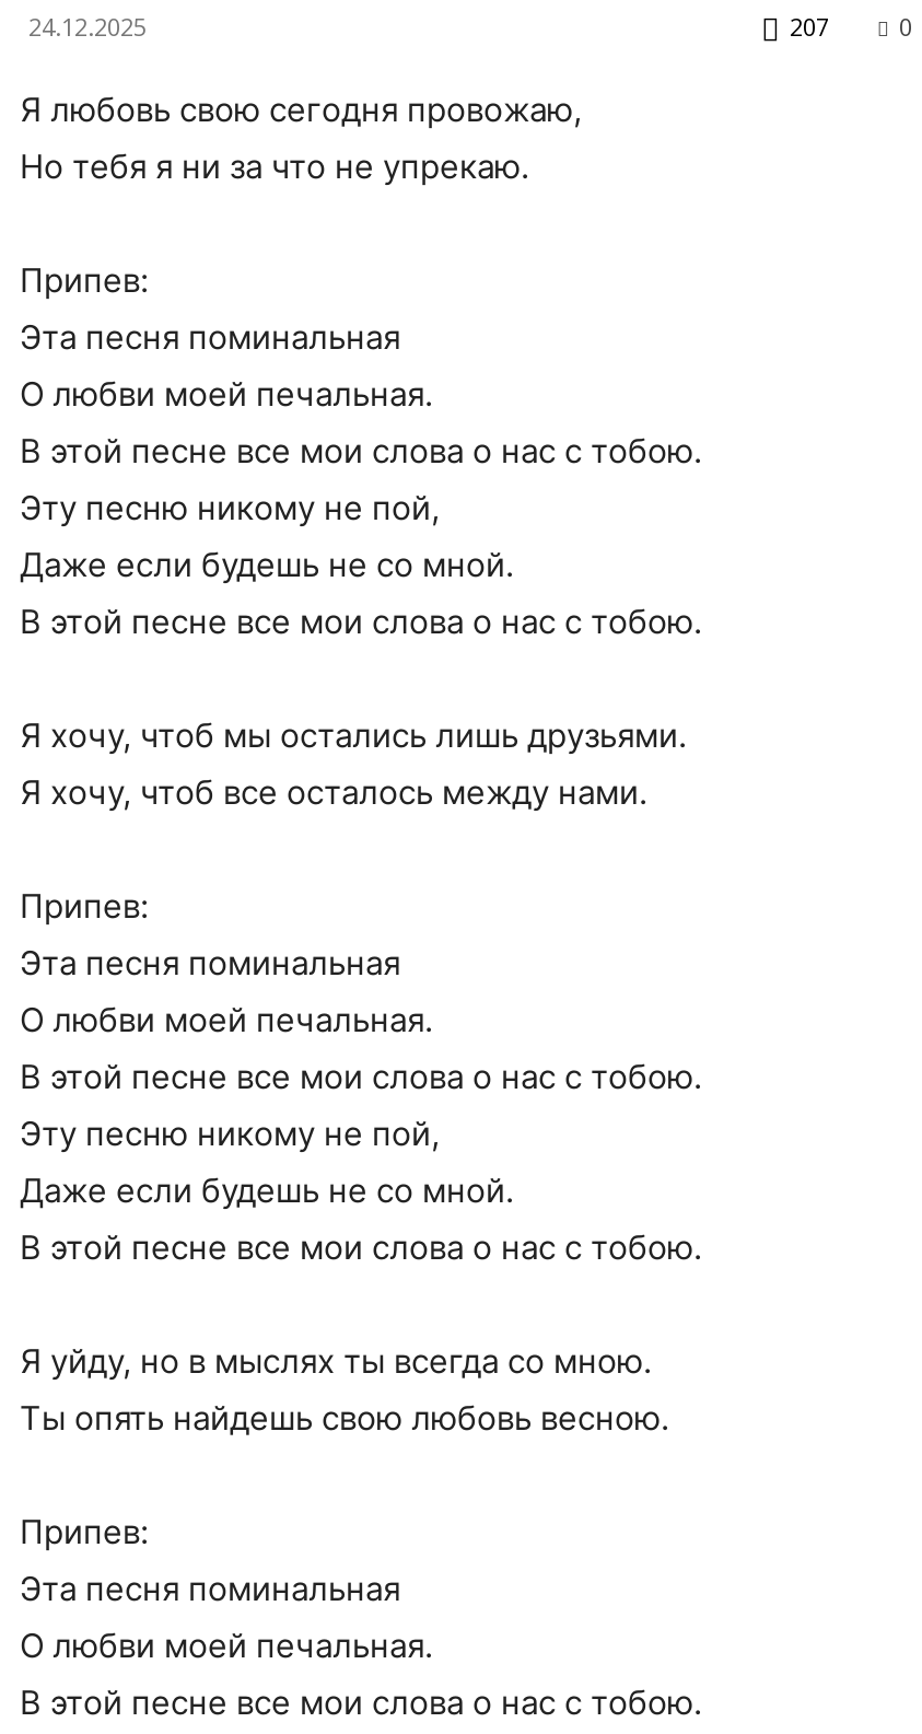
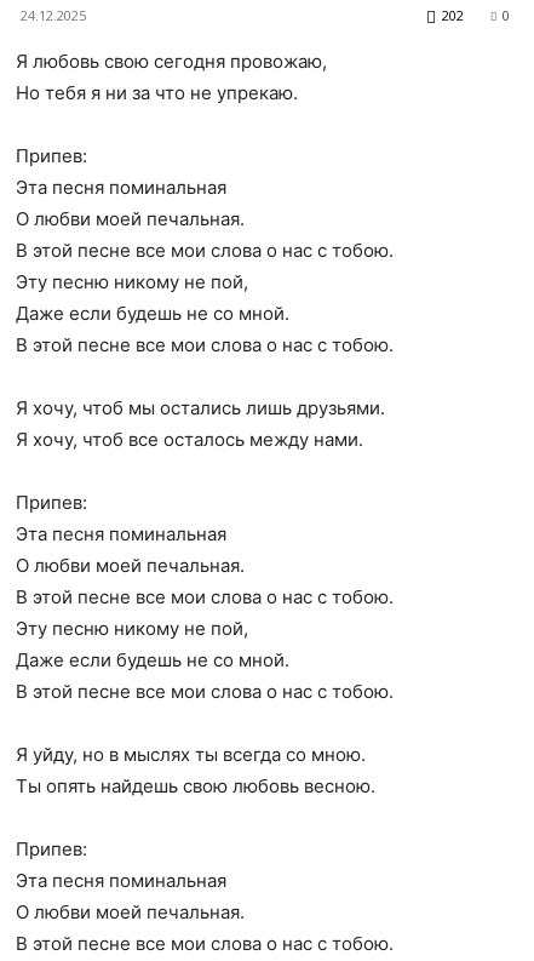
- 207
+ 202
